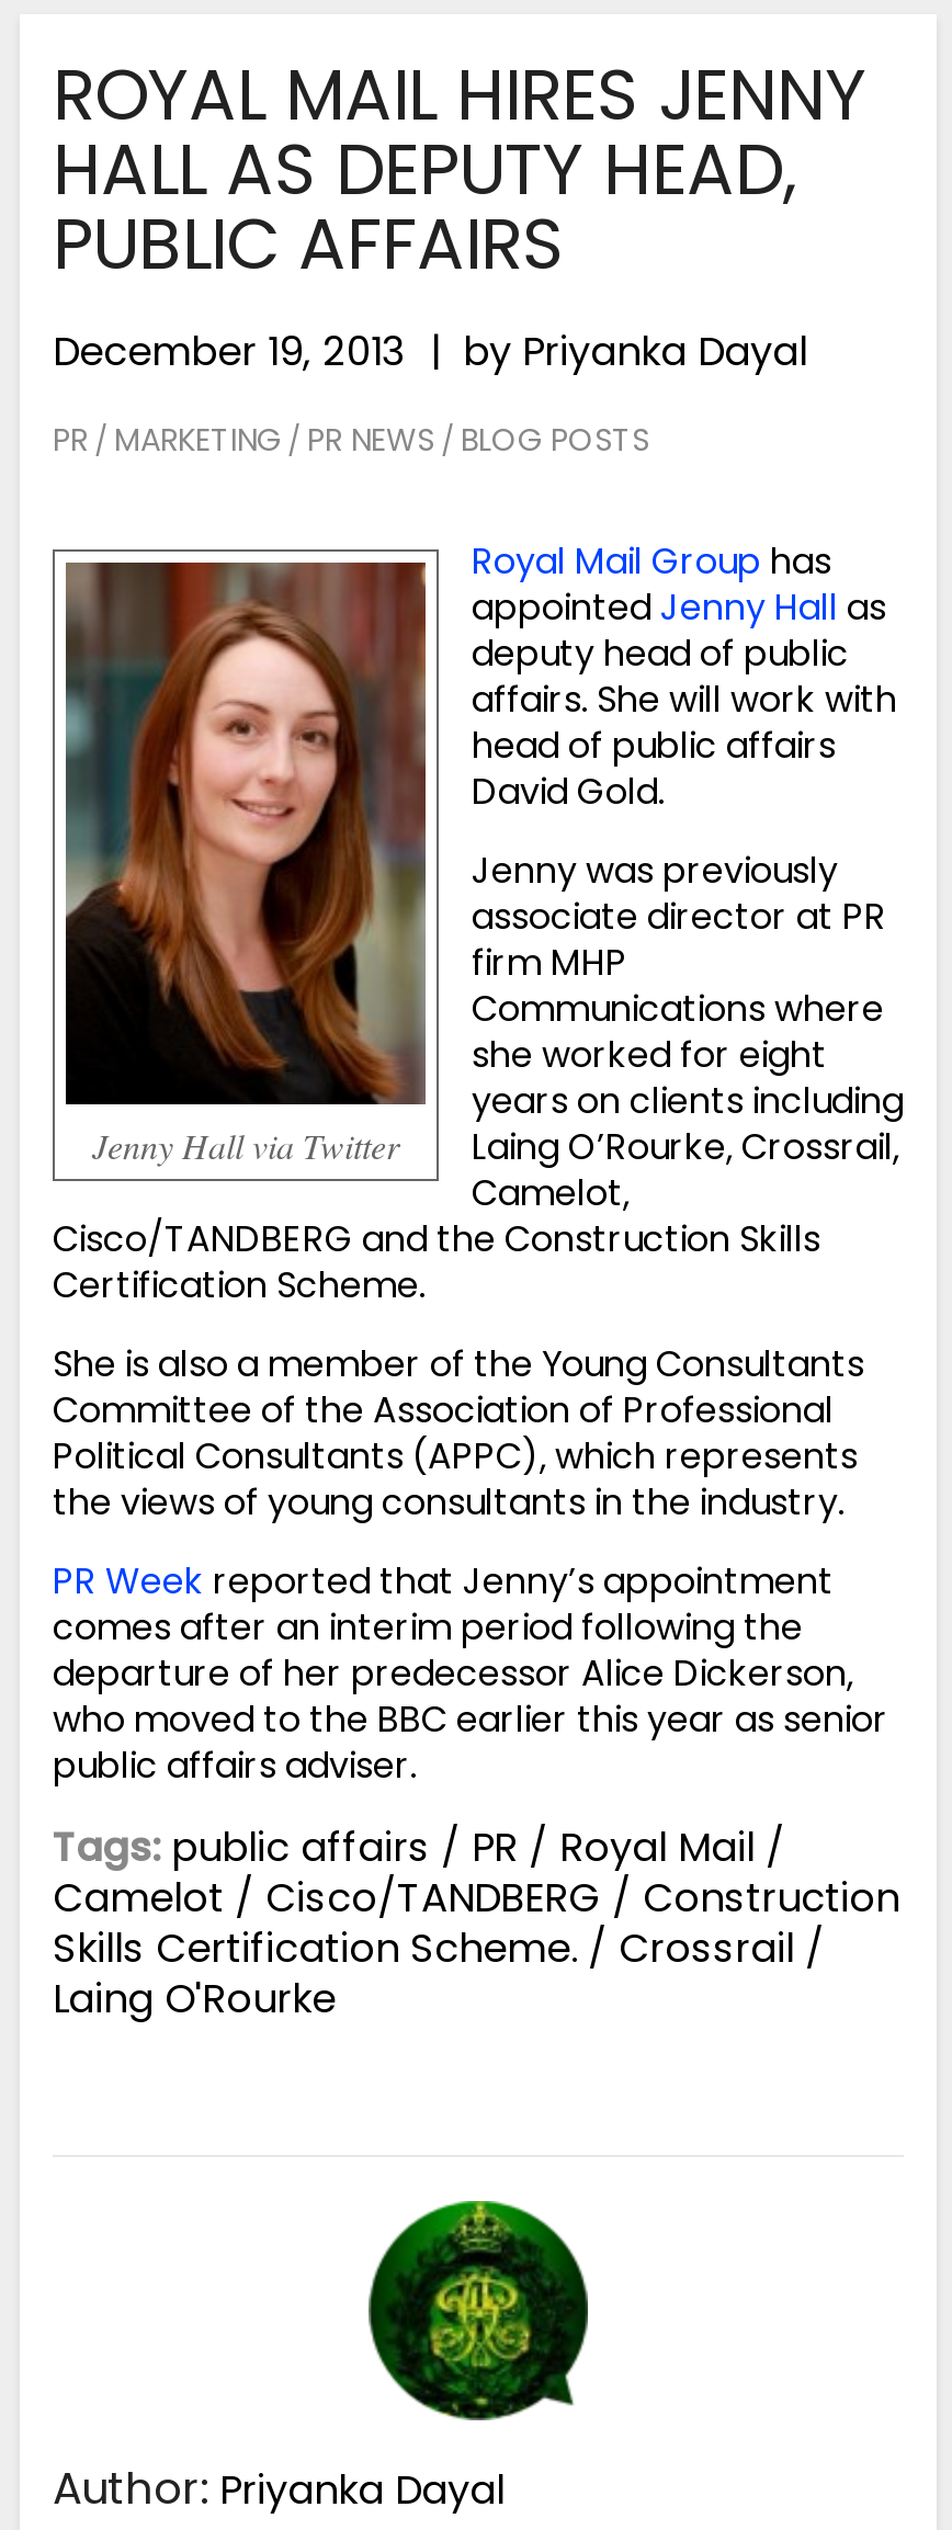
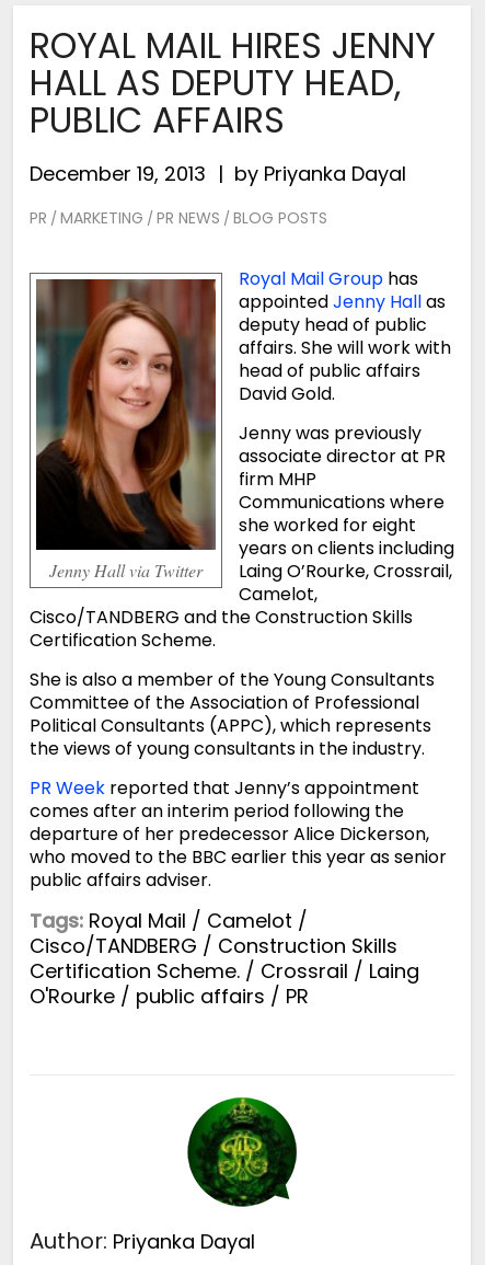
- Tags: public affairs / PR / Royal Mail /
- Camelot / Cisco/TANDBERG / Construction
- Skills Certification Scheme. / Crossrail /
- Laing O'Rourke
+ Tags: Royal Mail / Camelot /
+ Cisco/TANDBERG / Construction Skills
+ Certification Scheme. / Crossrail / Laing
+ O'Rourke / public affairs / PR
